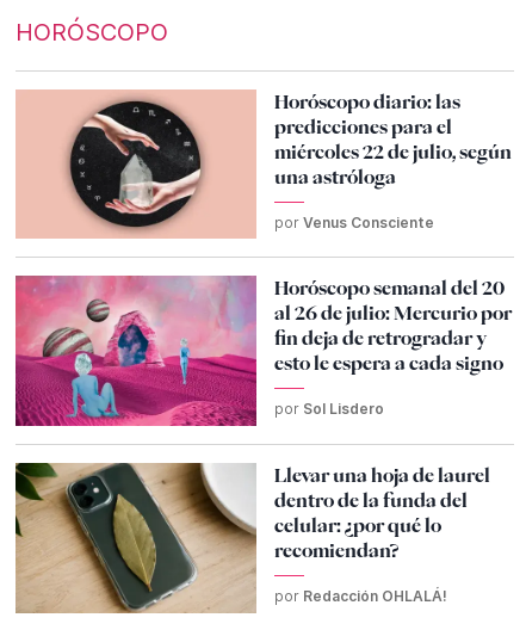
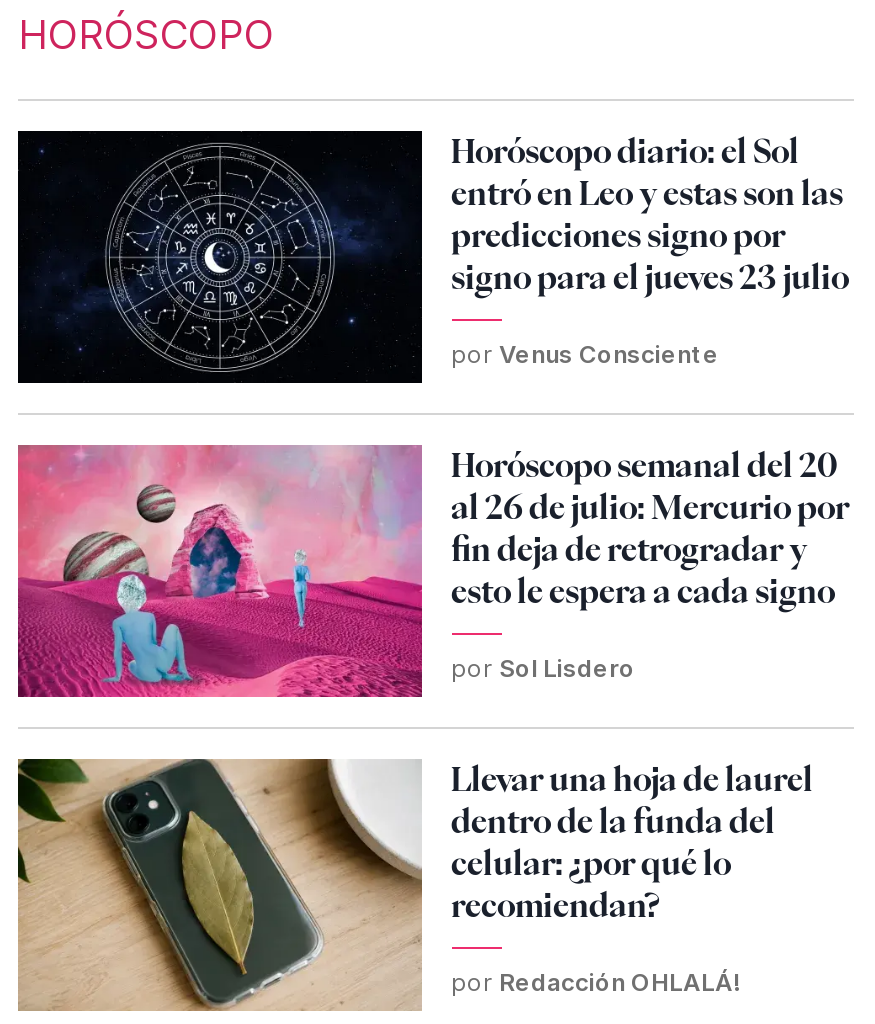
- [image]
- Horóscopo diario: las
- predicciones para el
- miércoles 22 de julio, según
- una astróloga
+ [image]
+ Horóscopo diario: el Sol
+ entró en Leo y estas son las
+ predicciones signo por
+ signo para el jueves 23 julio
